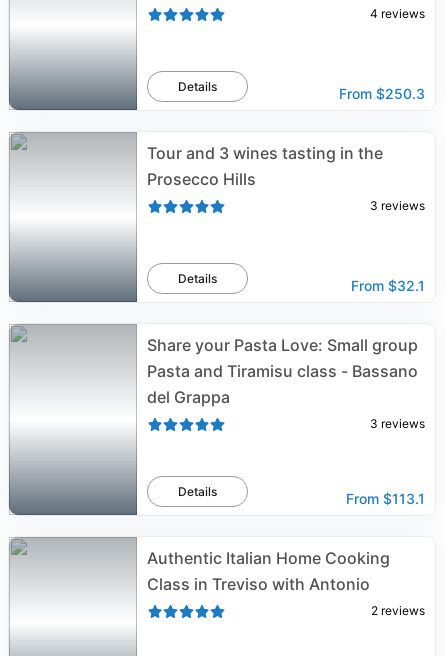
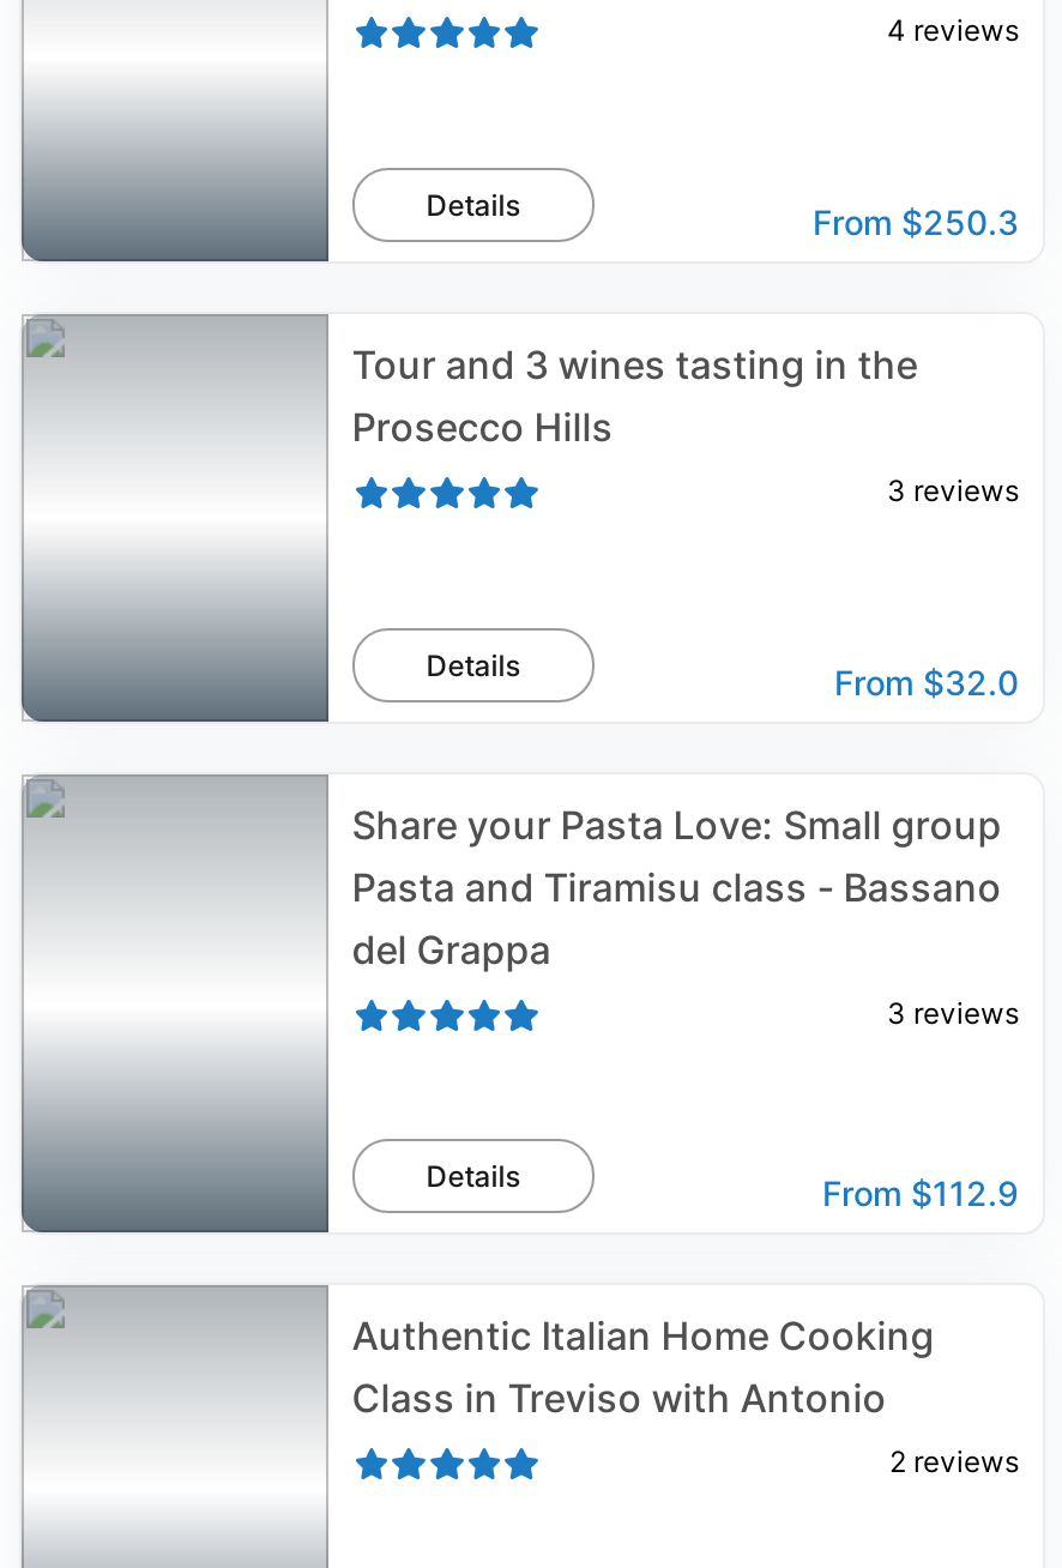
- From $32.1
+ From $32.0

- From $113.1
+ From $112.9
